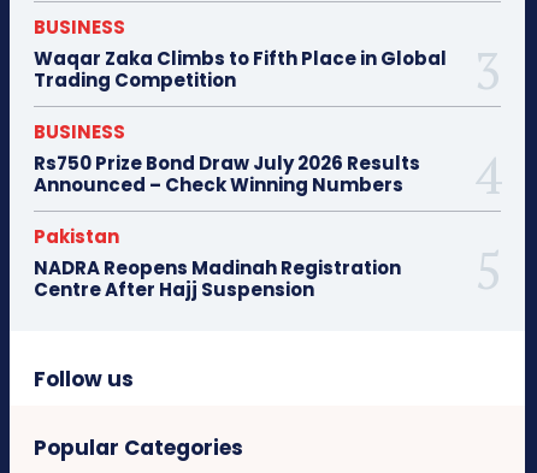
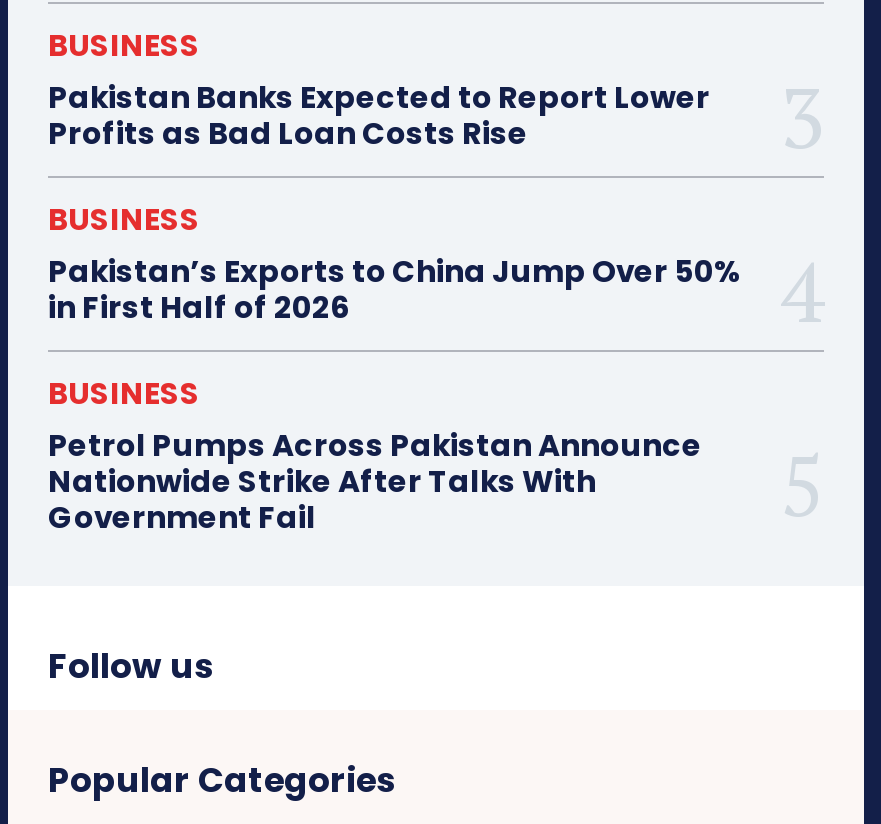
- Waqar Zaka Climbs to Fifth Place in Global
- Trading Competition
+ Pakistan Banks Expected to Report Lower
+ Profits as Bad Loan Costs Rise

- Rs750 Prize Bond Draw July 2026 Results
- Announced – Check Winning Numbers
+ Pakistan’s Exports to China Jump Over 50%
+ in First Half of 2026

- Pakistan
- NADRA Reopens Madinah Registration
- Centre After Hajj Suspension
+ BUSINESS
+ Petrol Pumps Across Pakistan Announce
+ Nationwide Strike After Talks With
+ Government Fail
